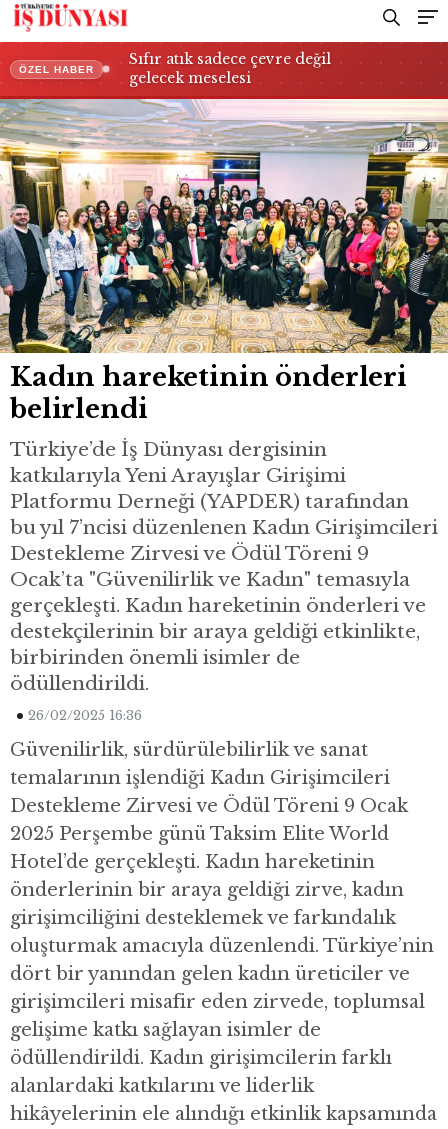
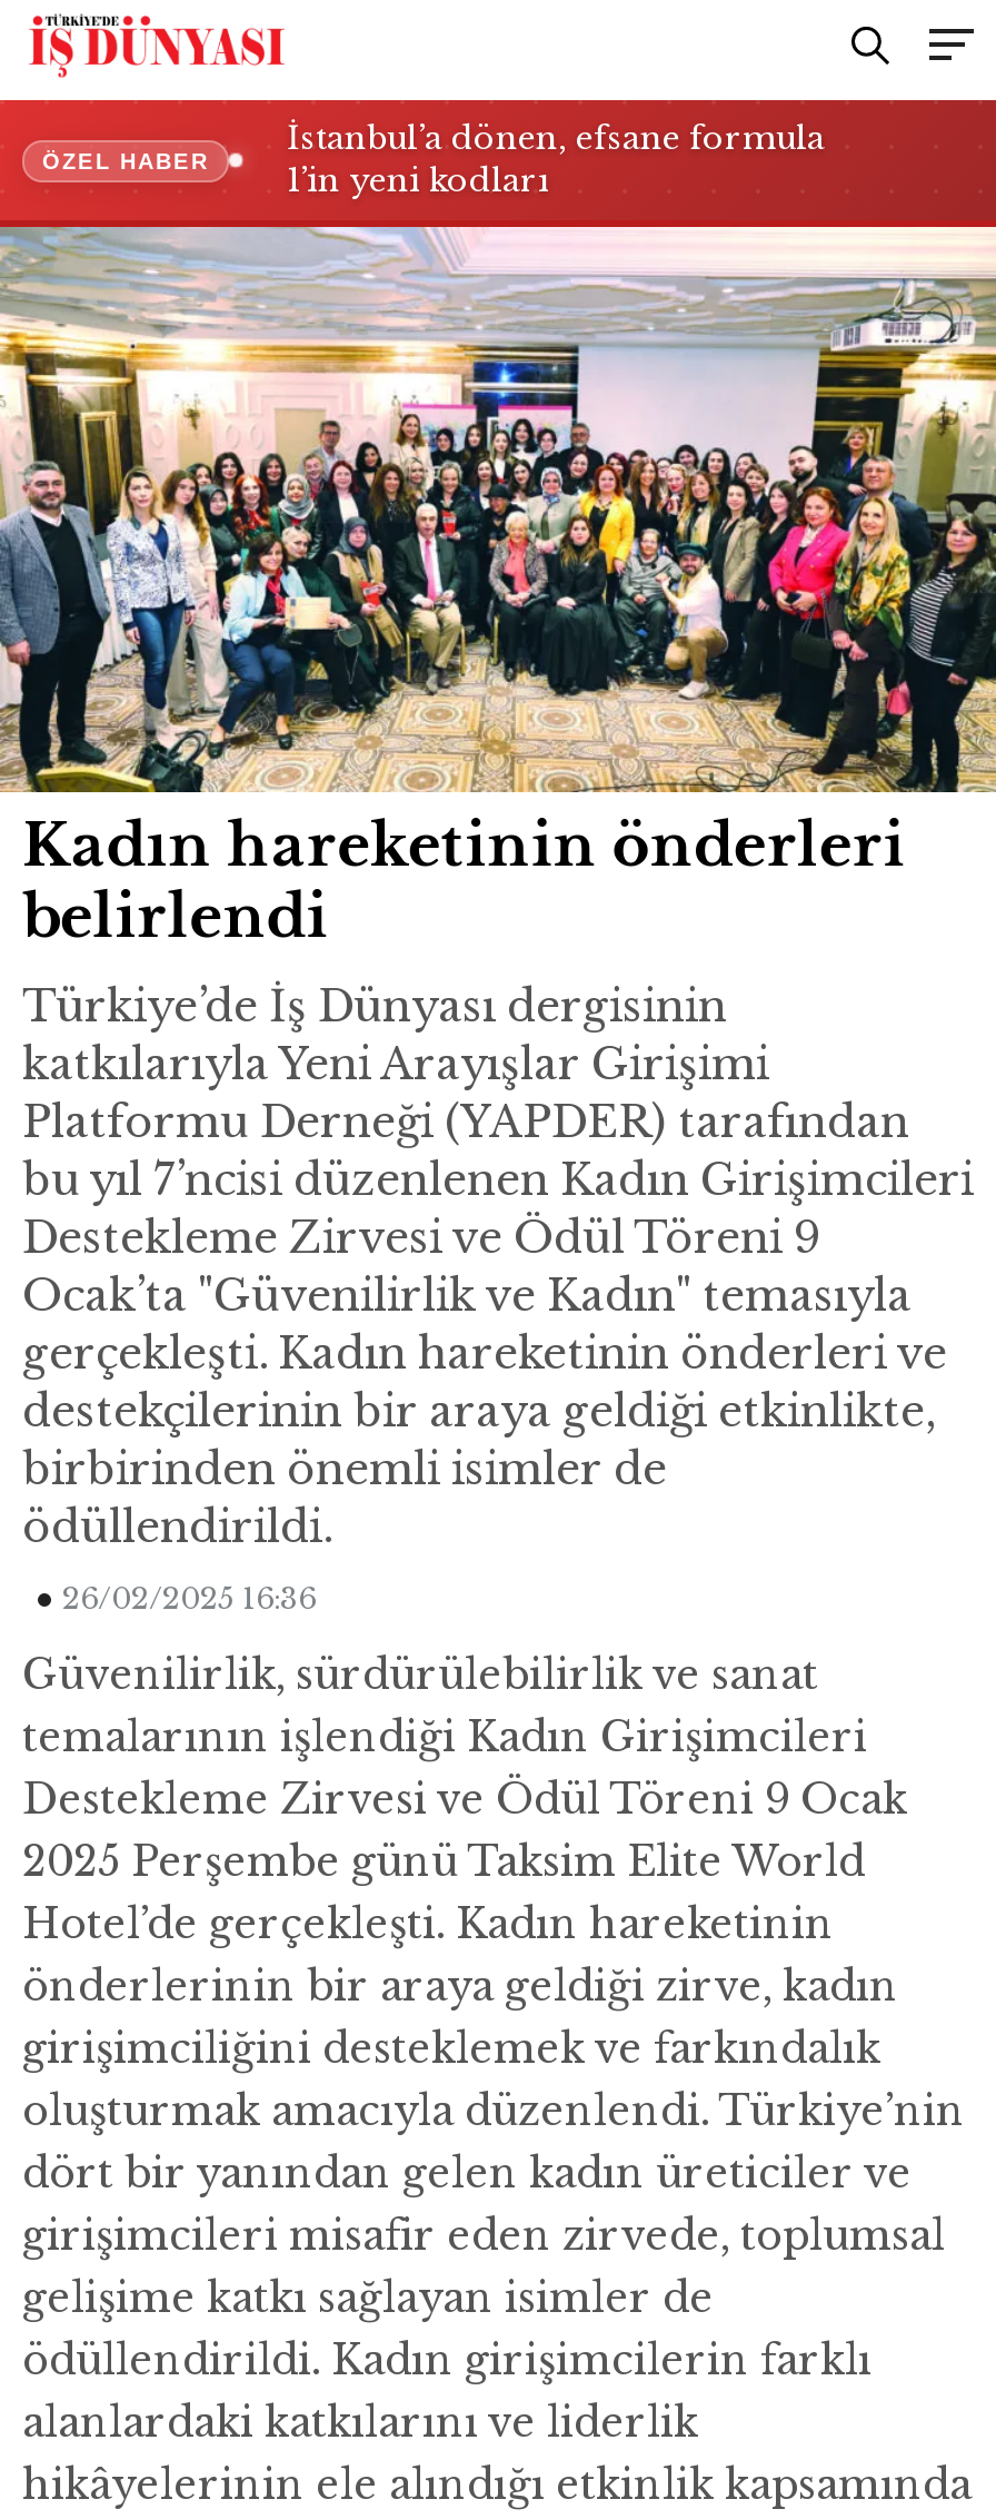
- Sıfır atık sadece çevre değil
- gelecek meselesi
+ İstanbul’a dönen, efsane formula
+ 1’in yeni kodları
